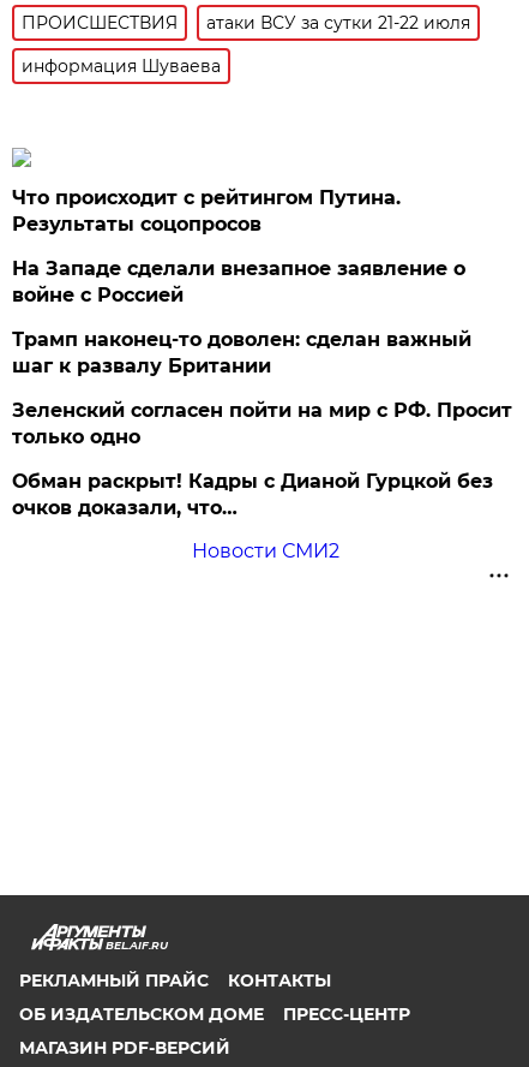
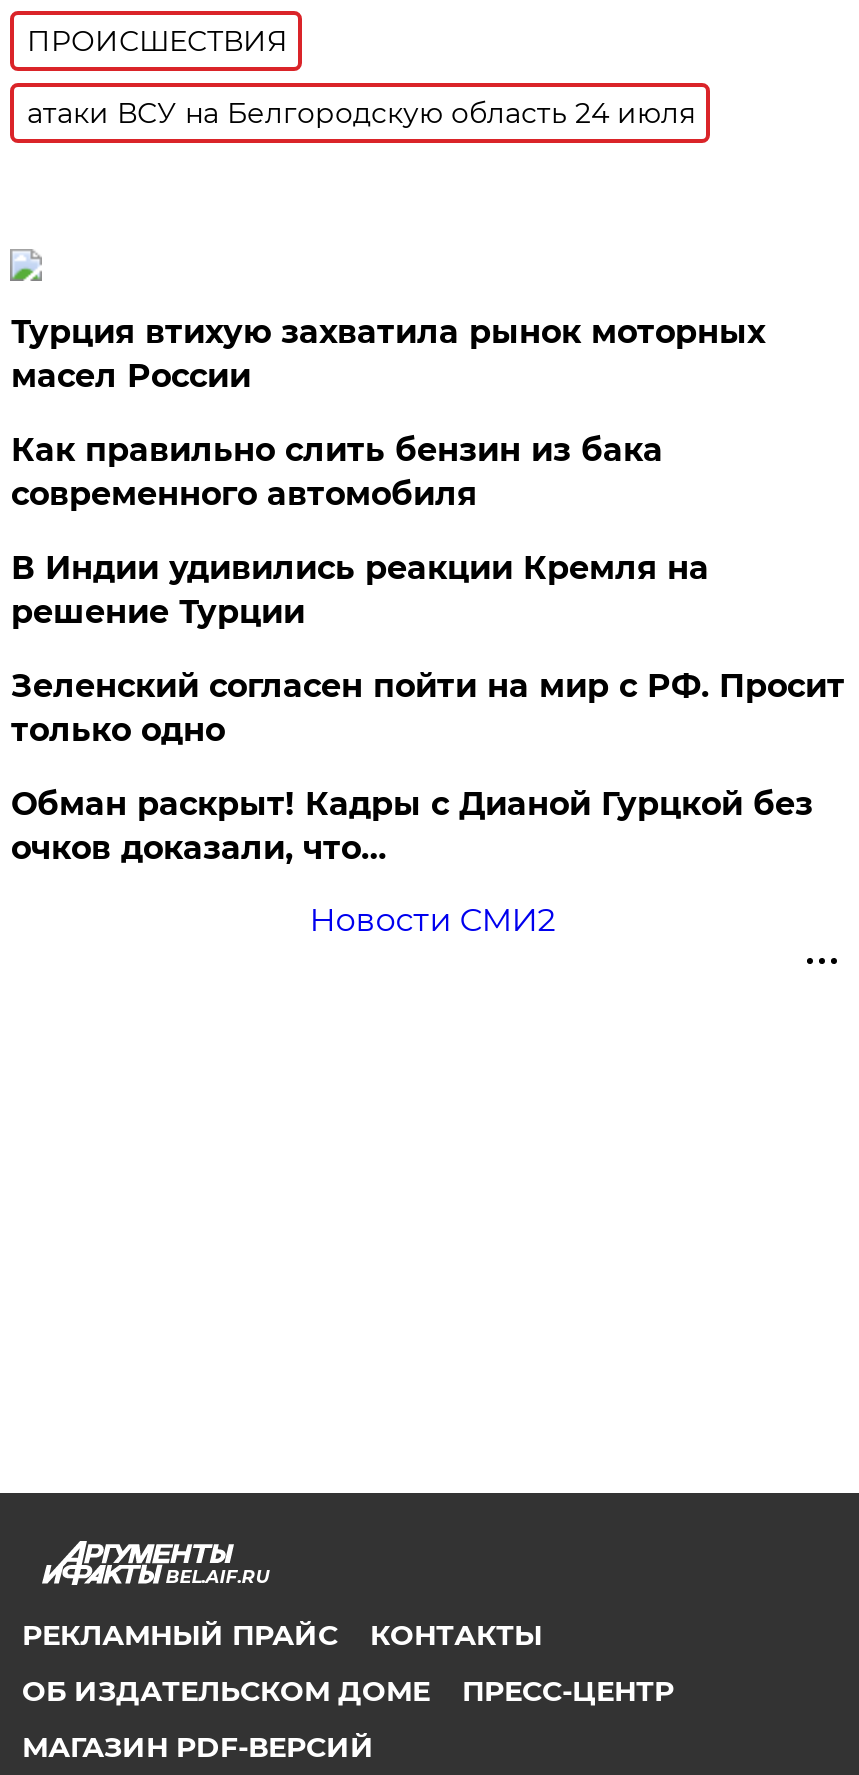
- атаки ВСУ за сутки 21-22 июля
- информация Шуваева
+ атаки ВСУ на Белгородскую область 24 июля

- Что происходит с рейтингом Путина.
- Результаты соцопросов
- На Западе сделали внезапное заявление о
- войне с Россией
- Трамп наконец-то доволен: сделан важный
- шаг к развалу Британии
+ Турция втихую захватила рынок моторных
+ масел России
+ Как правильно слить бензин из бака
+ современного автомобиля
+ В Индии удивились реакции Кремля на
+ решение Турции
